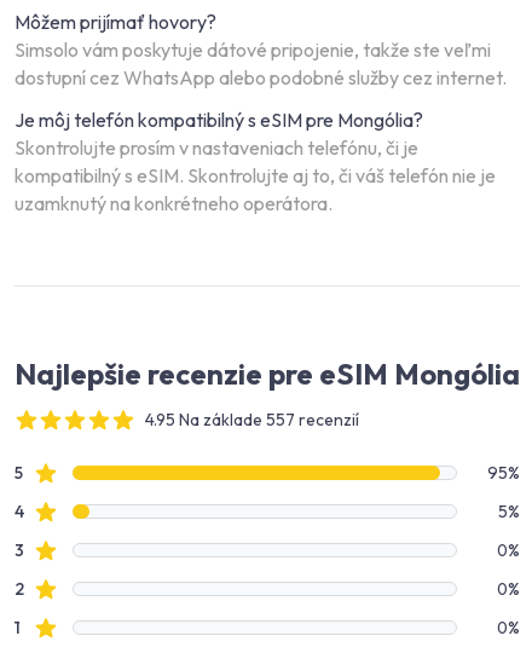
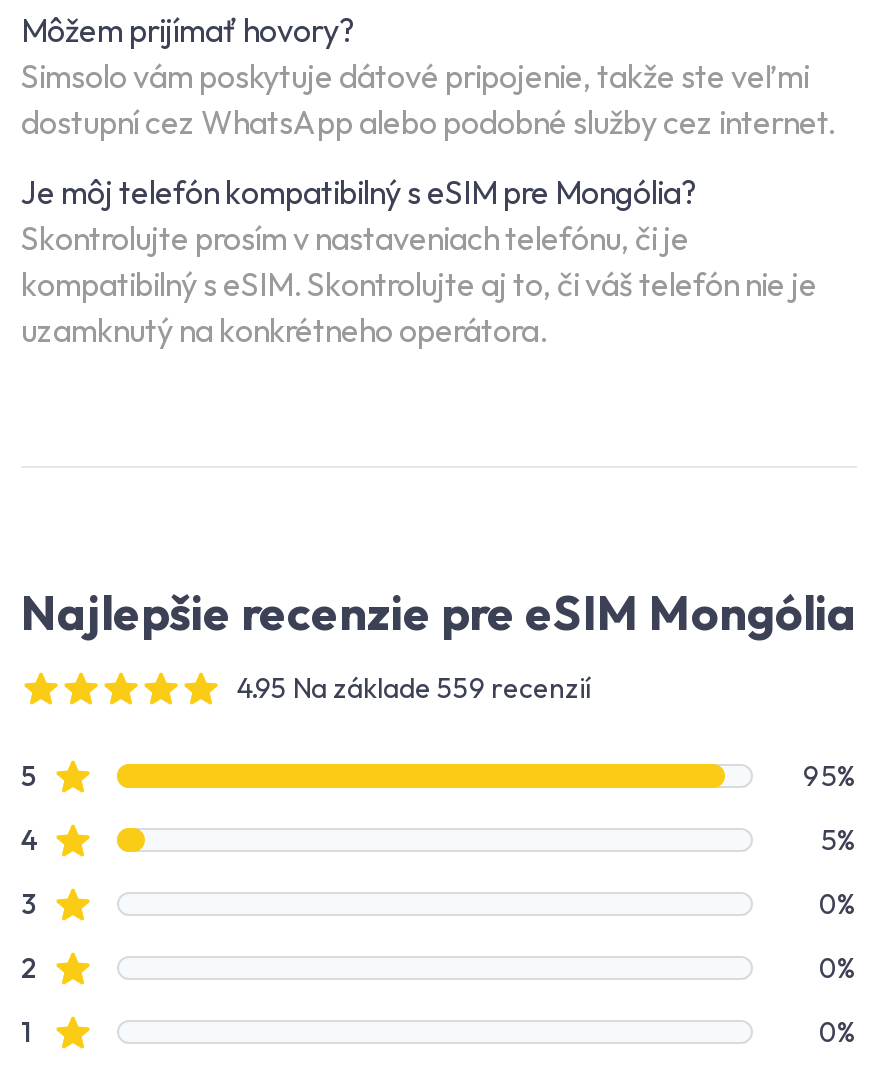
- 4.95 Na základe 557 recenzií
+ 4.95 Na základe 559 recenzií
